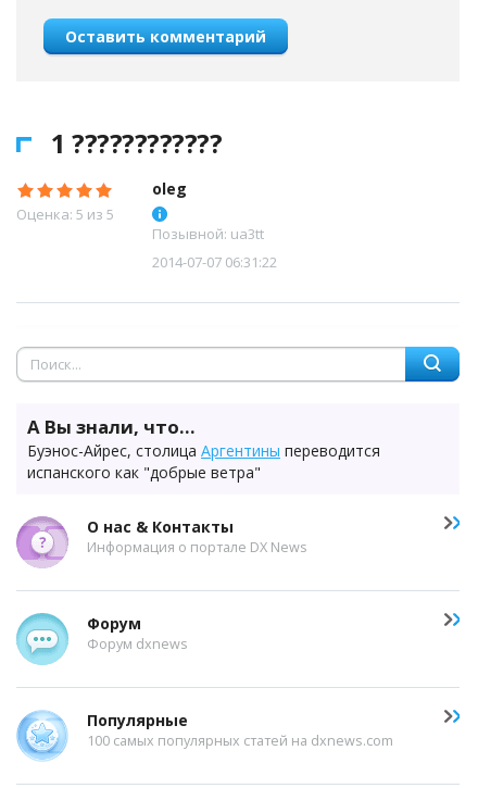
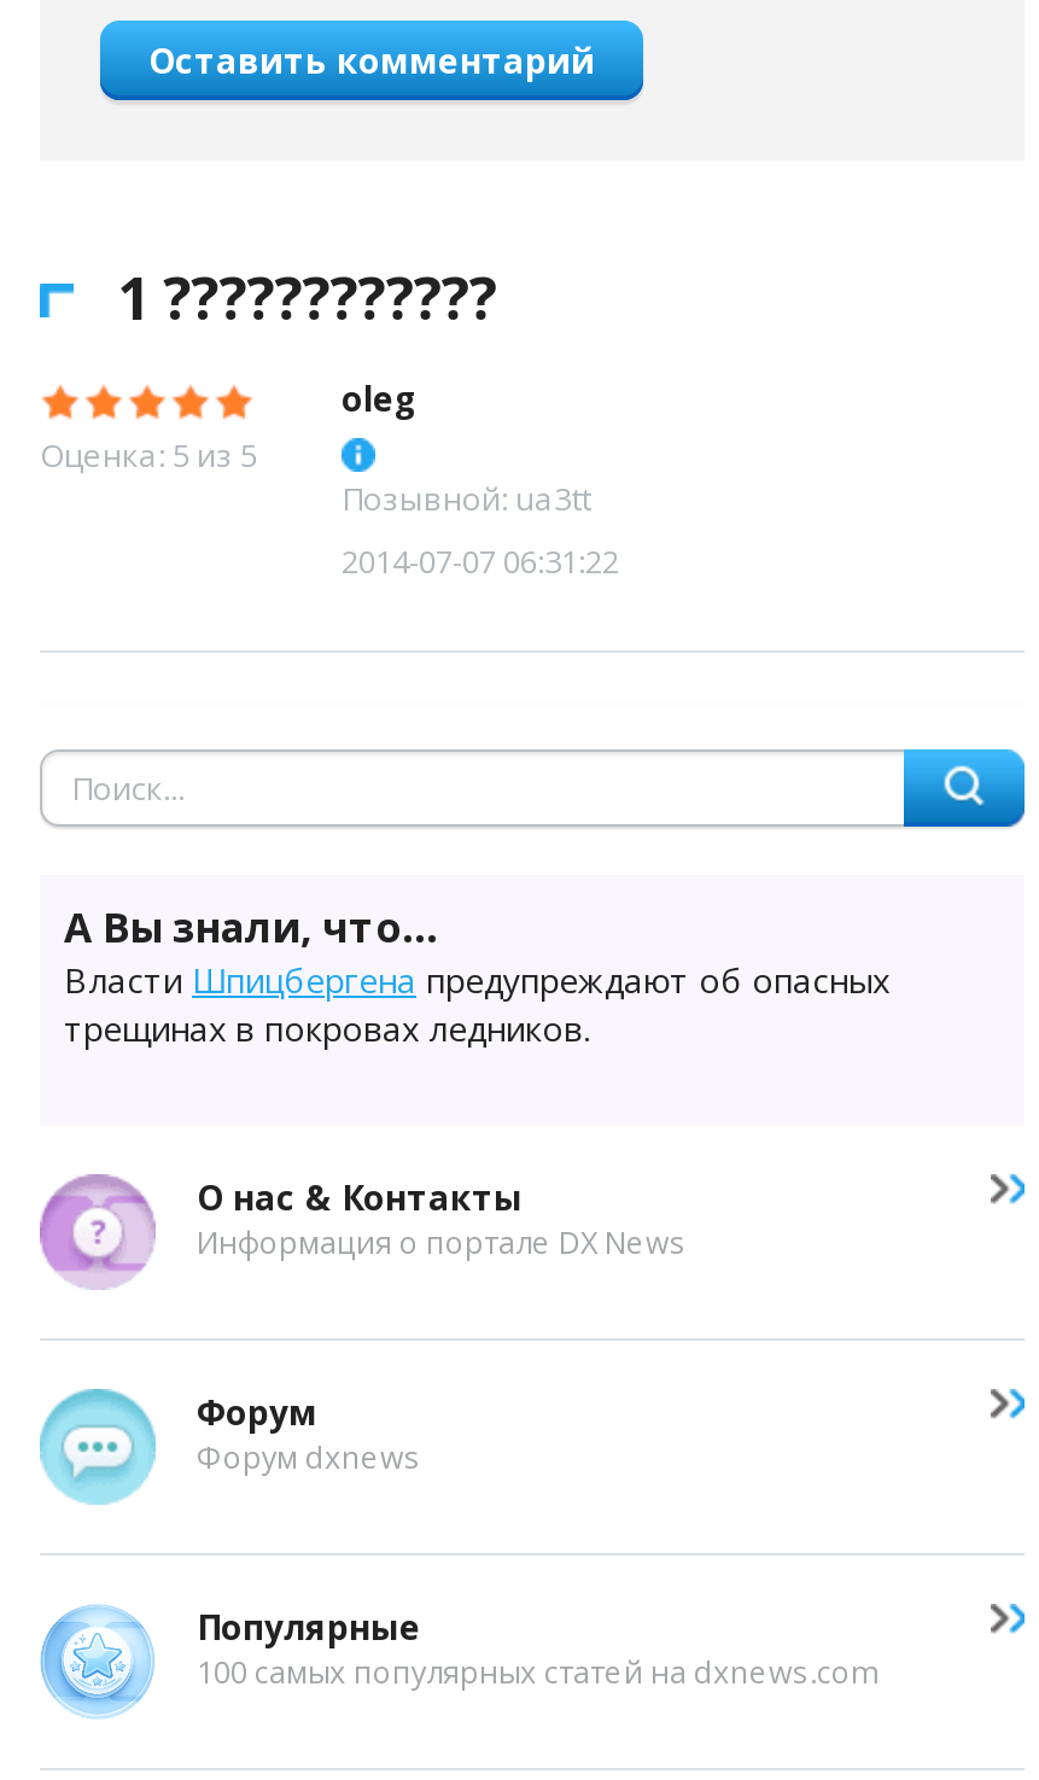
- Буэнос-Айрес, столица Аргентины переводится
- испанского как "добрые ветра"
+ Власти Шпицбергена предупреждают об опасных
+ трещинах в покровах ледников.
